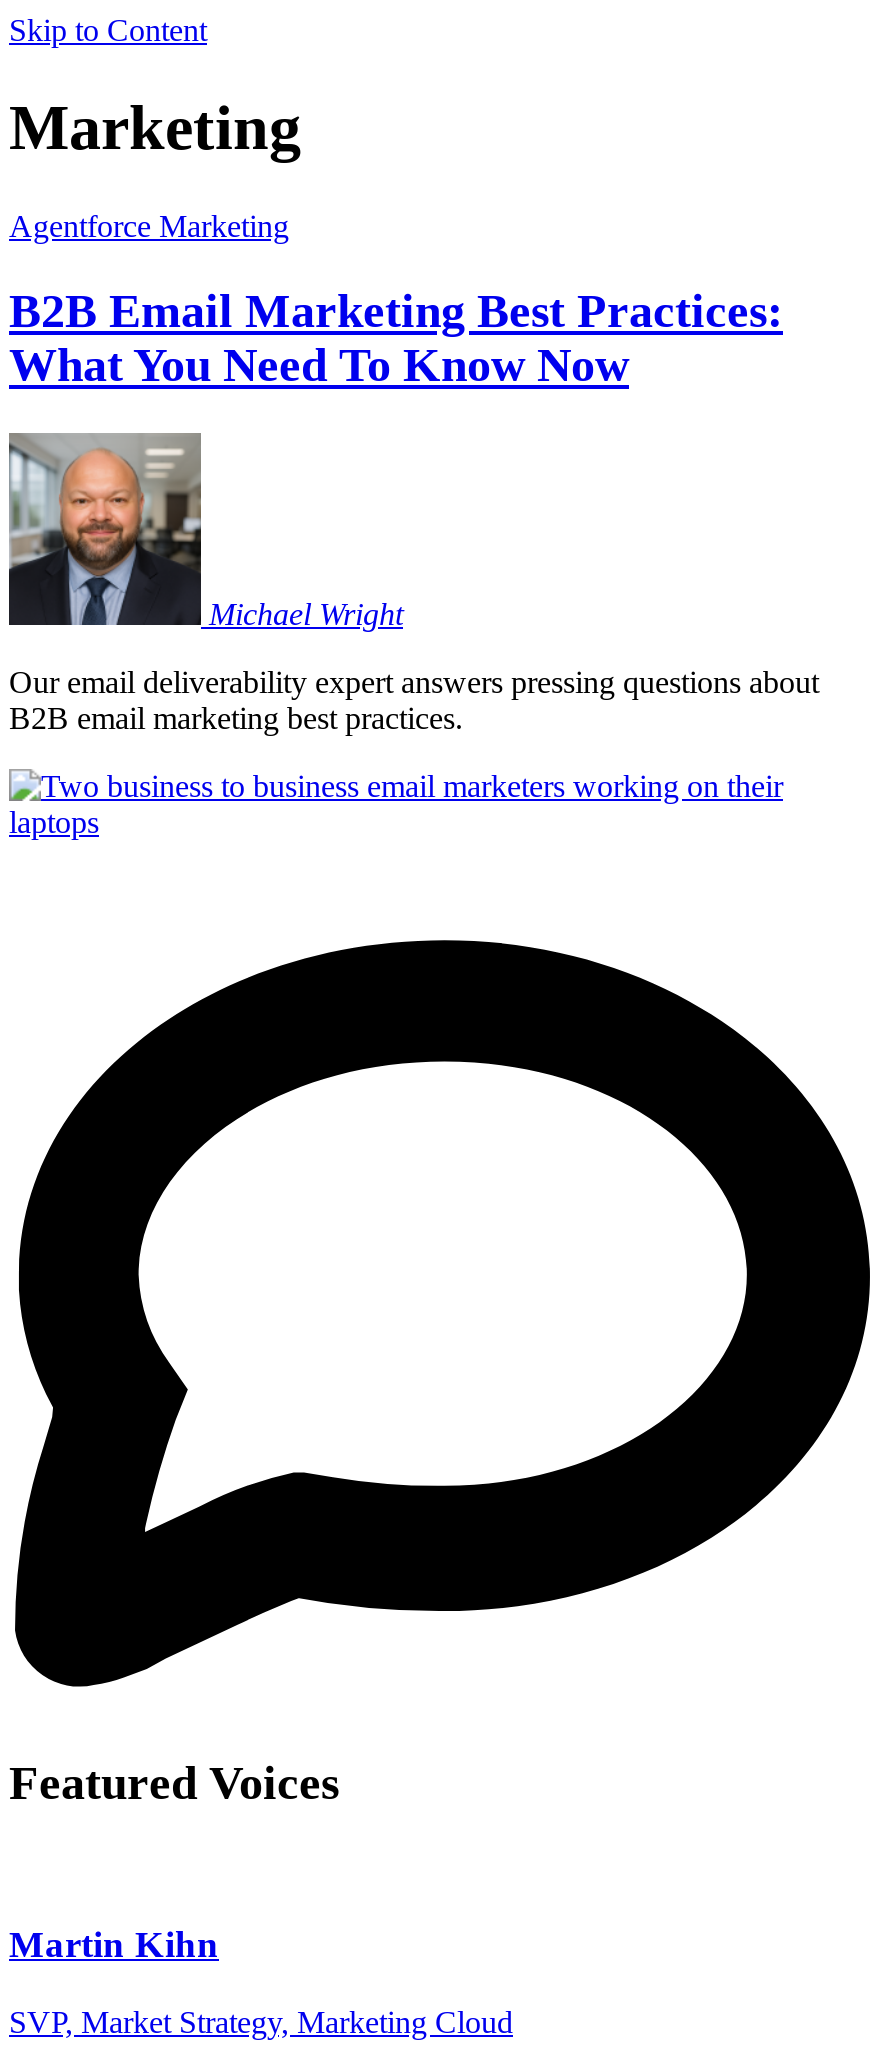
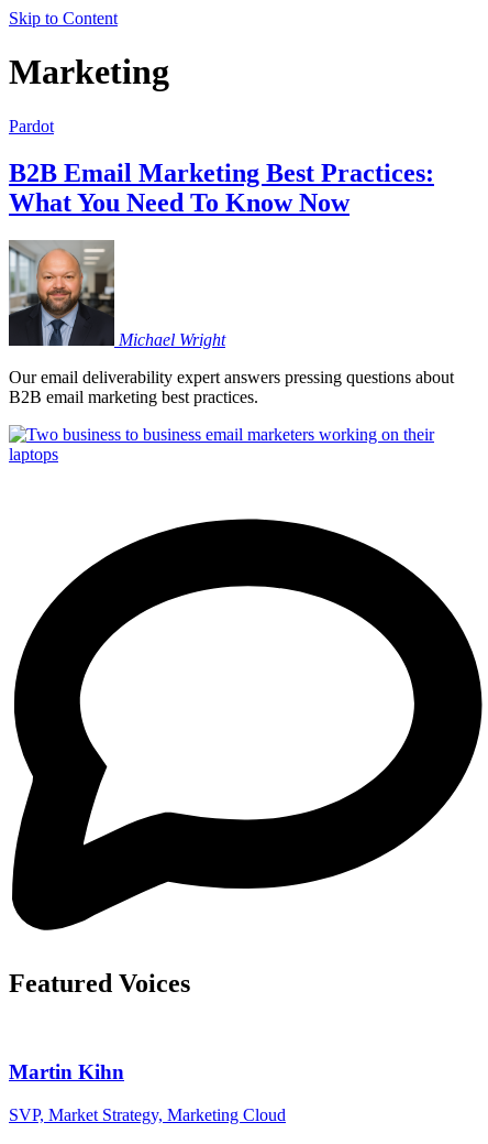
- Agentforce Marketing
+ Pardot
